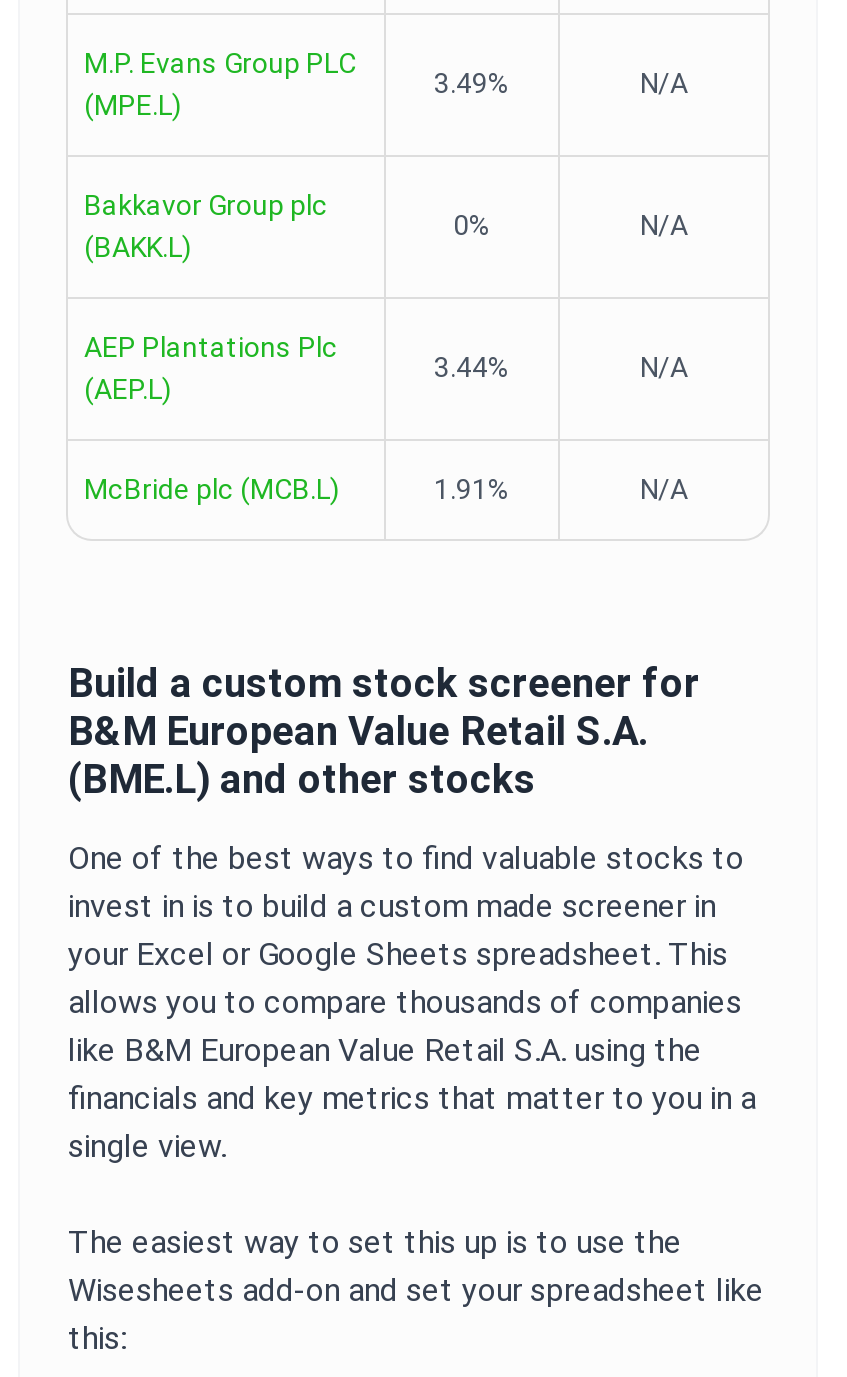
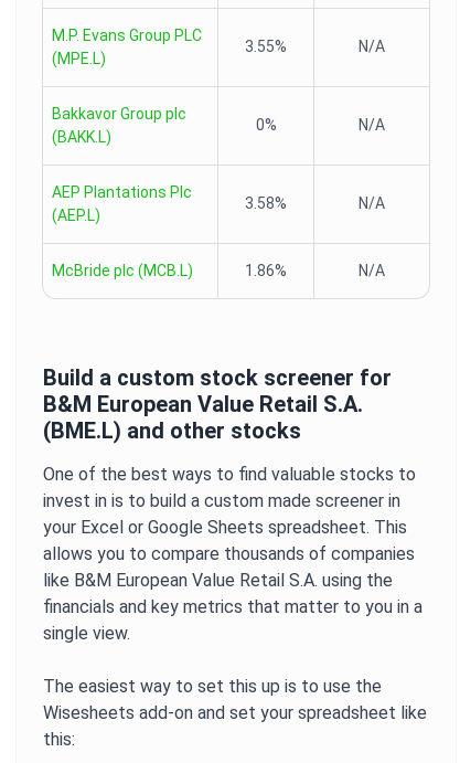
- 3.49%
+ 3.55%

- 3.44%
+ 3.58%

- 1.91%
+ 1.86%
